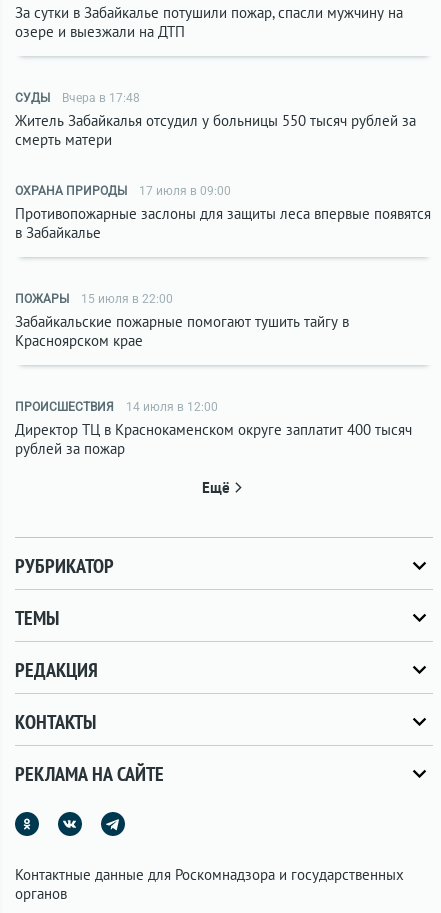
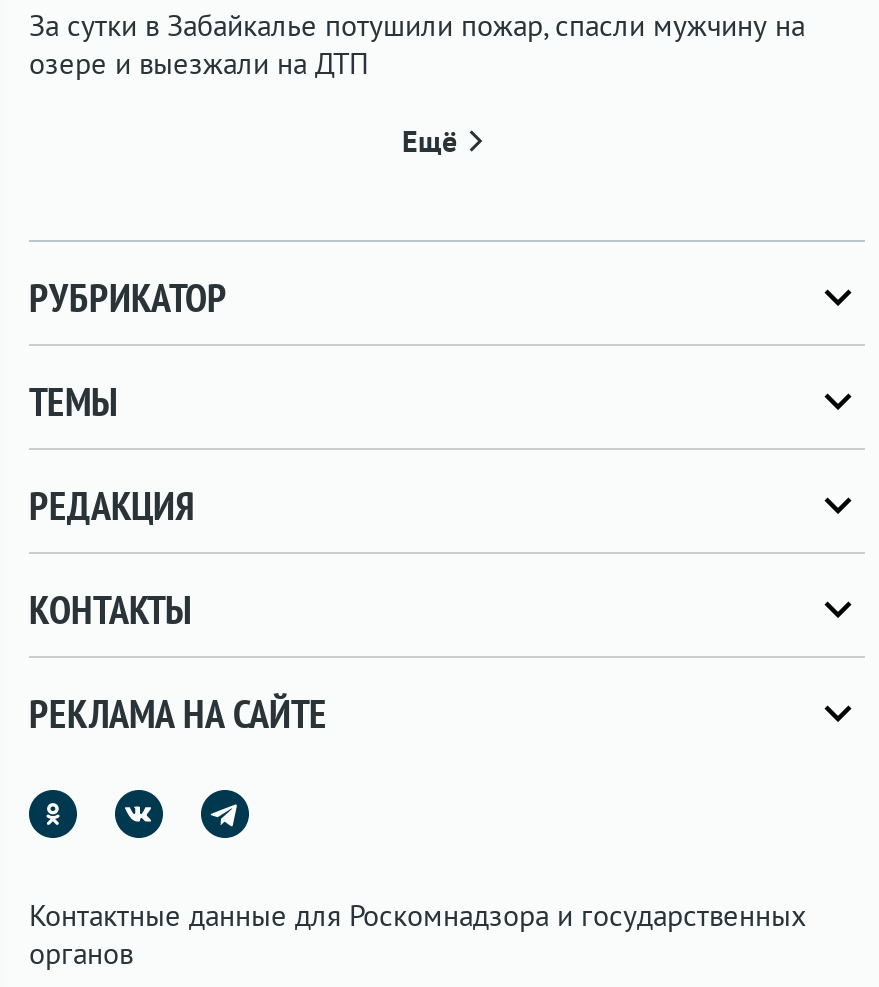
- СУДЫ
- Вчера в 17:48
- Житель Забайкалья отсудил у больницы 550 тысяч рублей за
- смерть матери
- ОХРАНА ПРИРОДЫ
- 17 июля в 09:00
- Противопожарные заслоны для защиты леса впервые появятся
- в Забайкалье

- ПОЖАРЫ
- 15 июля в 22:00
- Забайкальские пожарные помогают тушить тайгу в
- Красноярском крае

- ПРОИСШЕСТВИЯ
- 14 июля в 12:00
- Директор ТЦ в Краснокаменском округе заплатит 400 тысяч
- рублей за пожар
